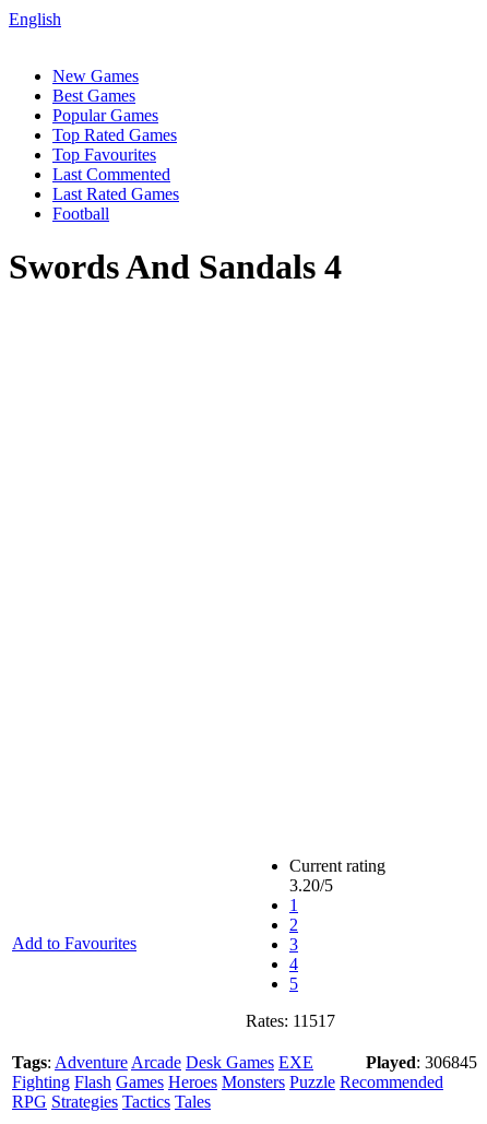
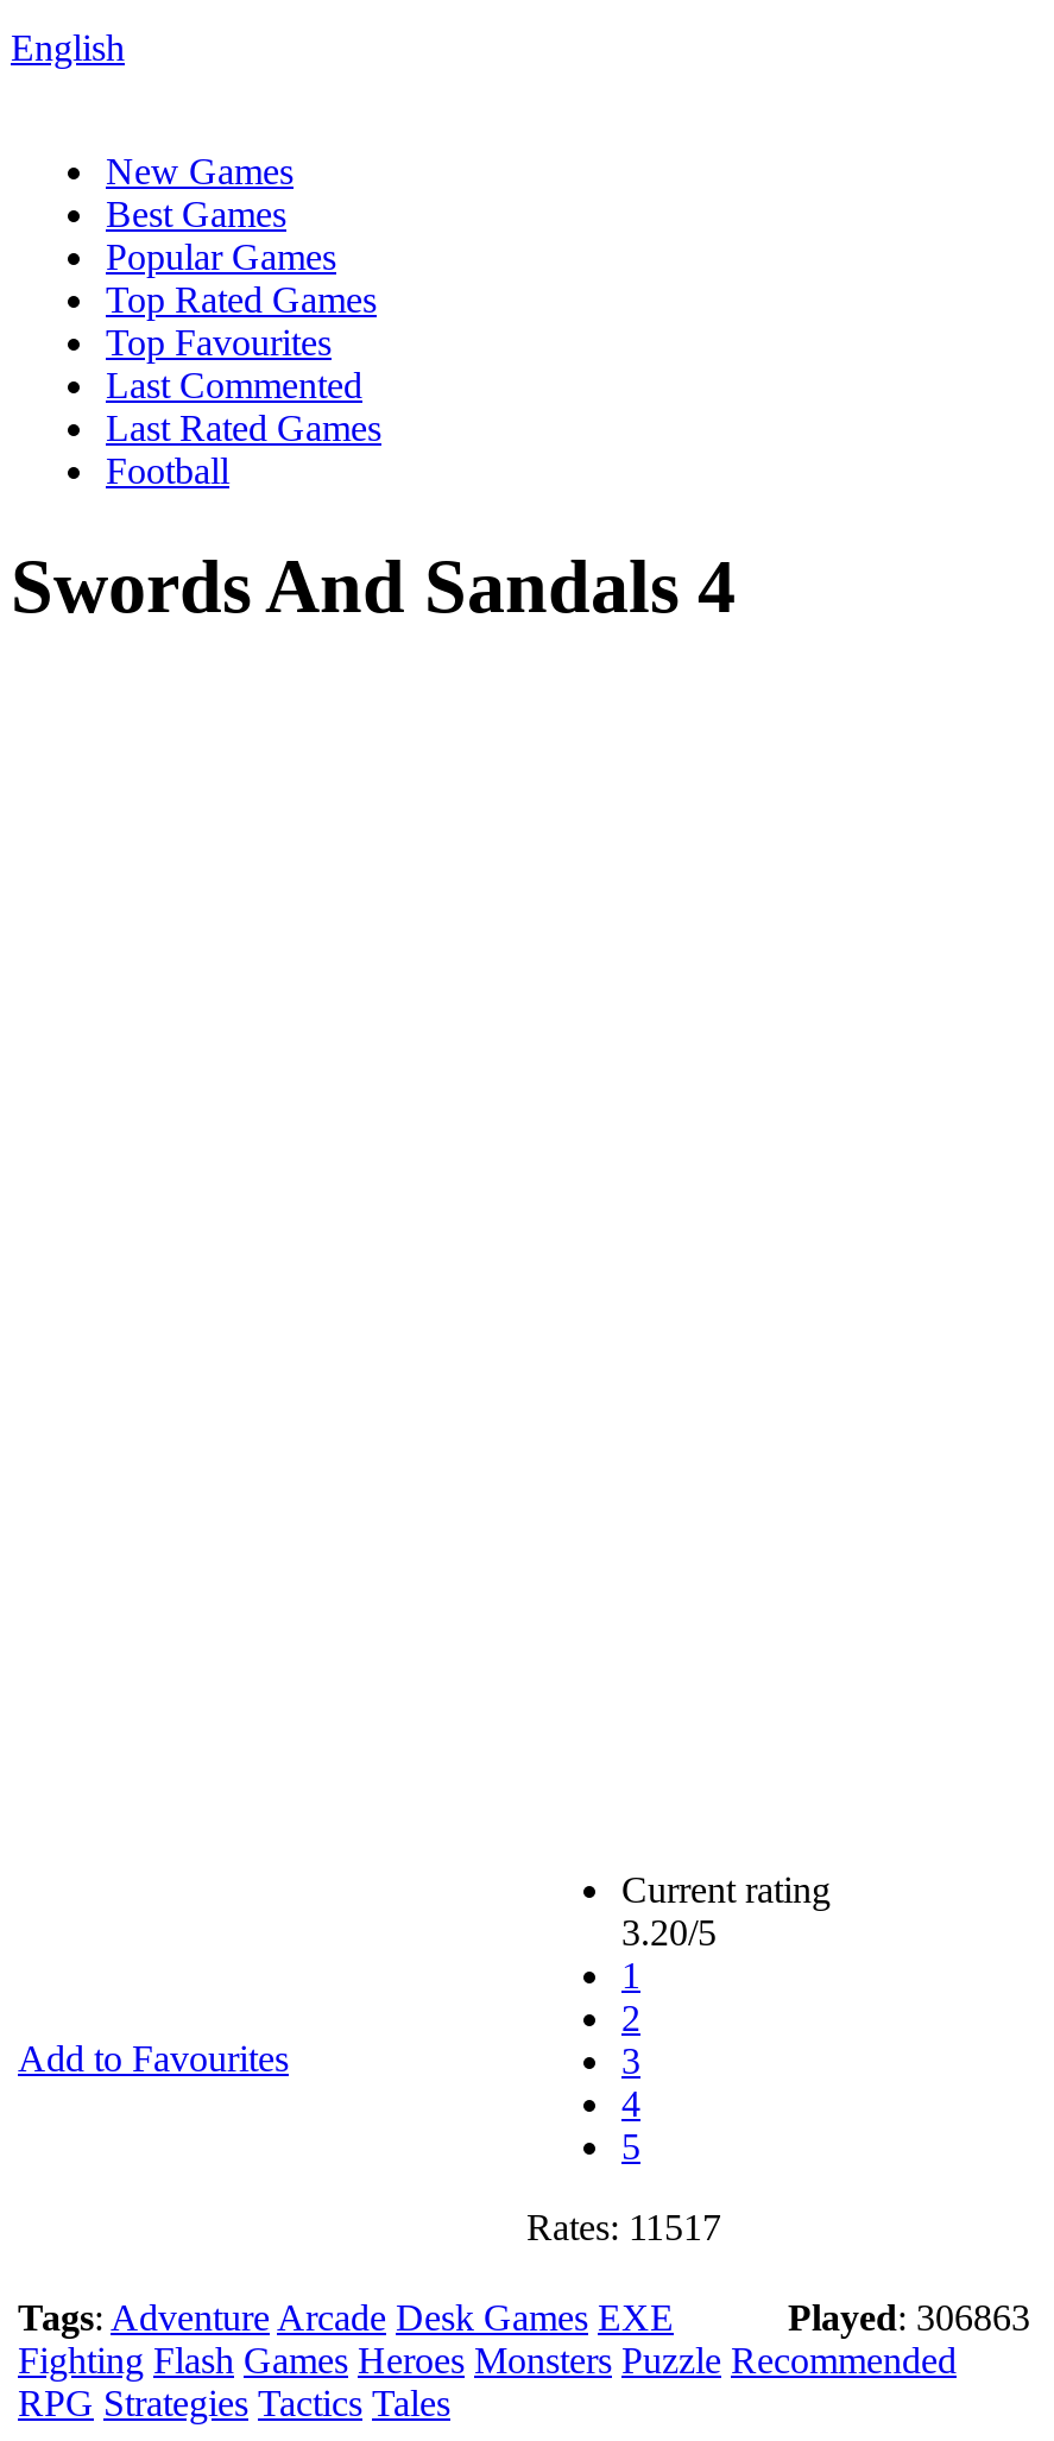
- Played: 306845
+ Played: 306863
